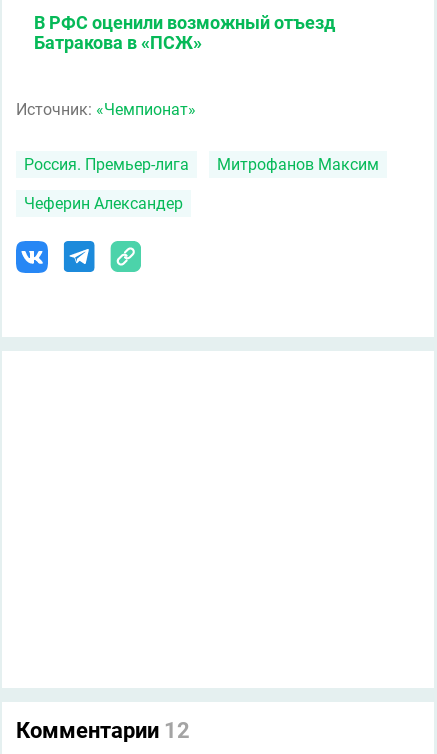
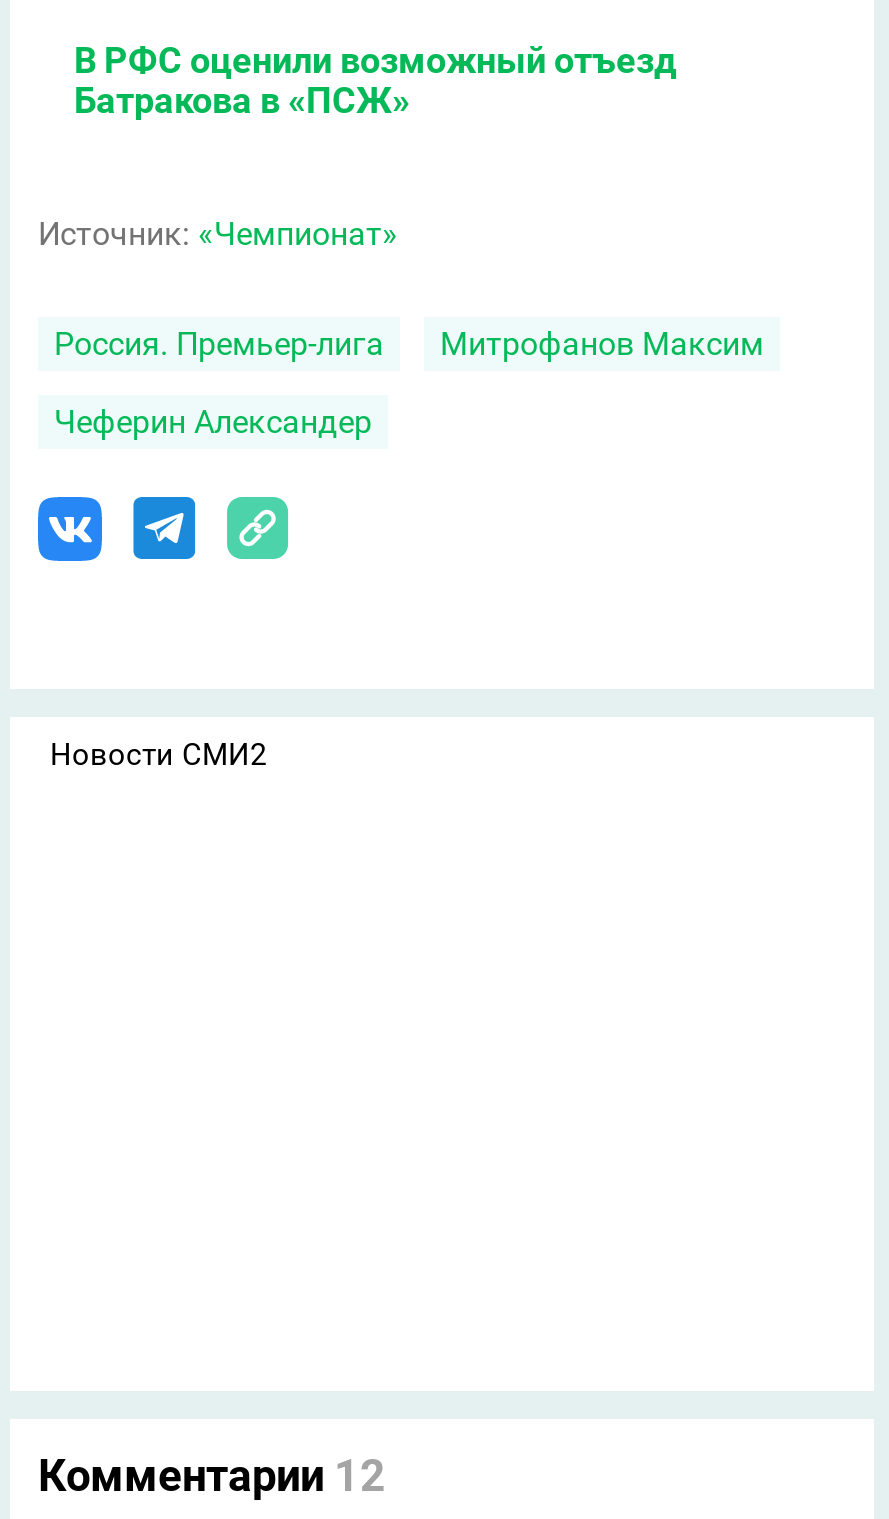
+ Новости СМИ2
